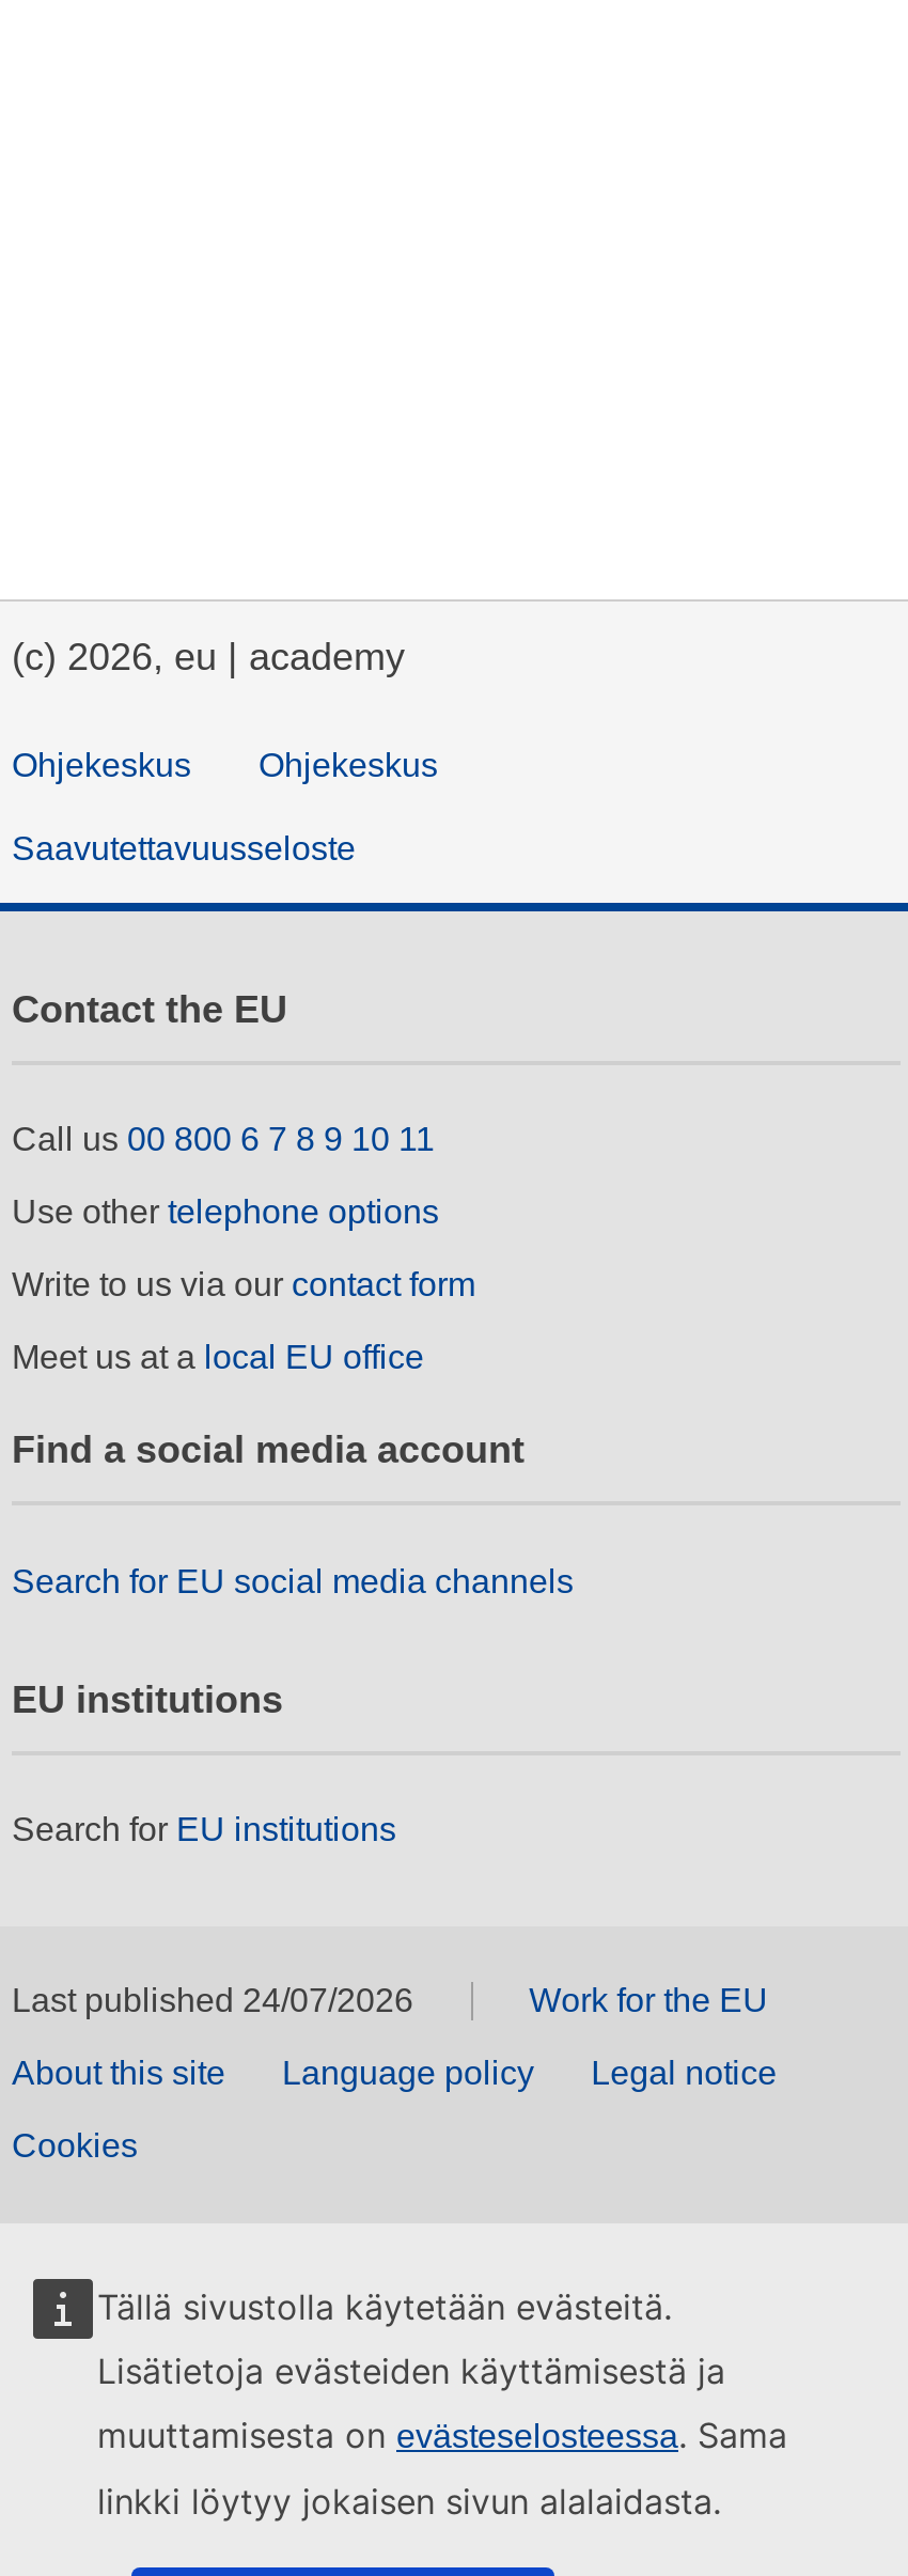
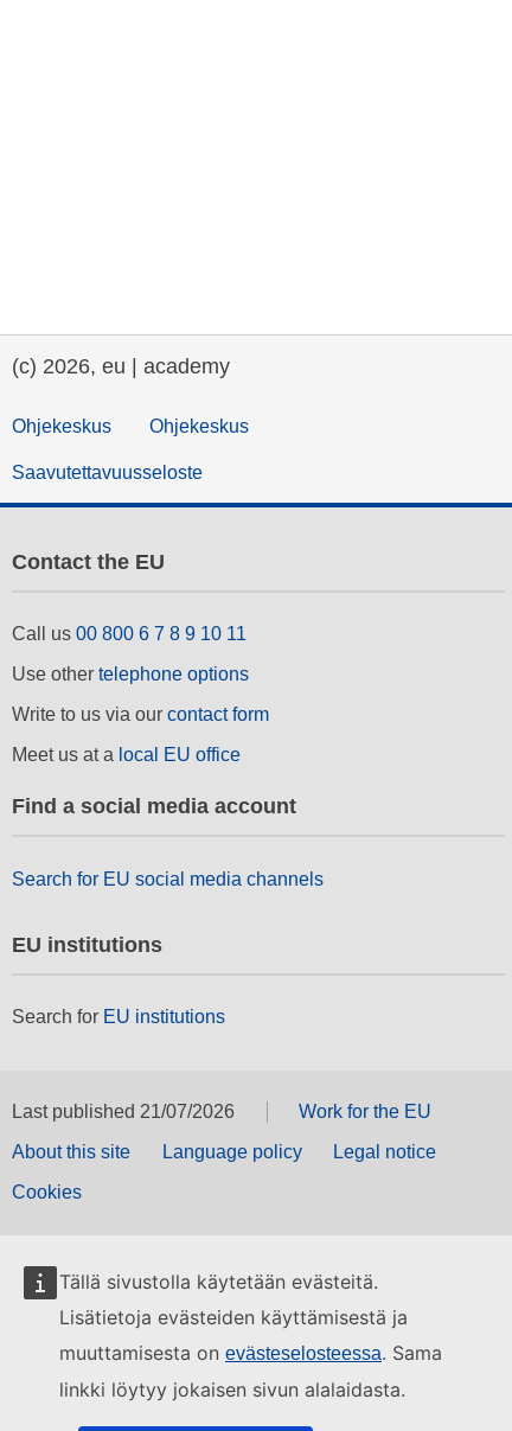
- Last published 24/07/2026
+ Last published 21/07/2026
